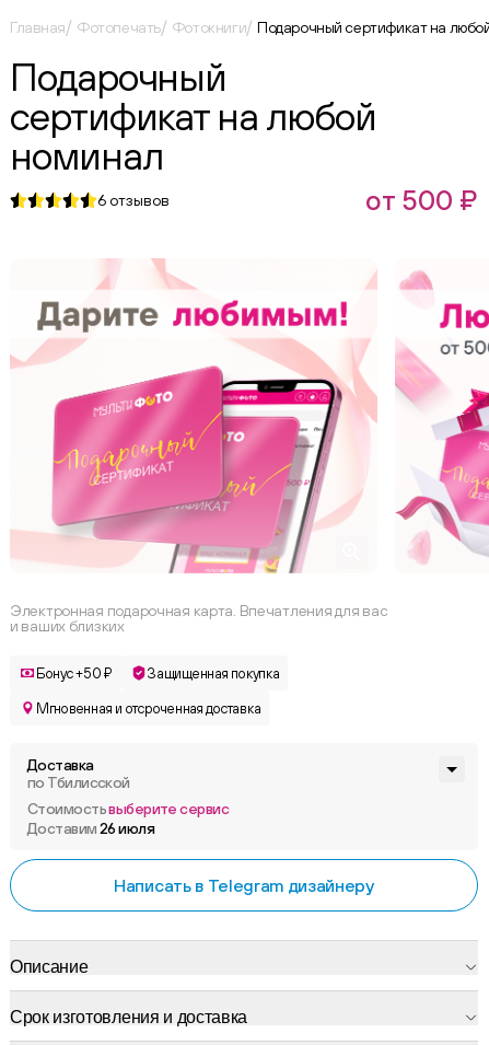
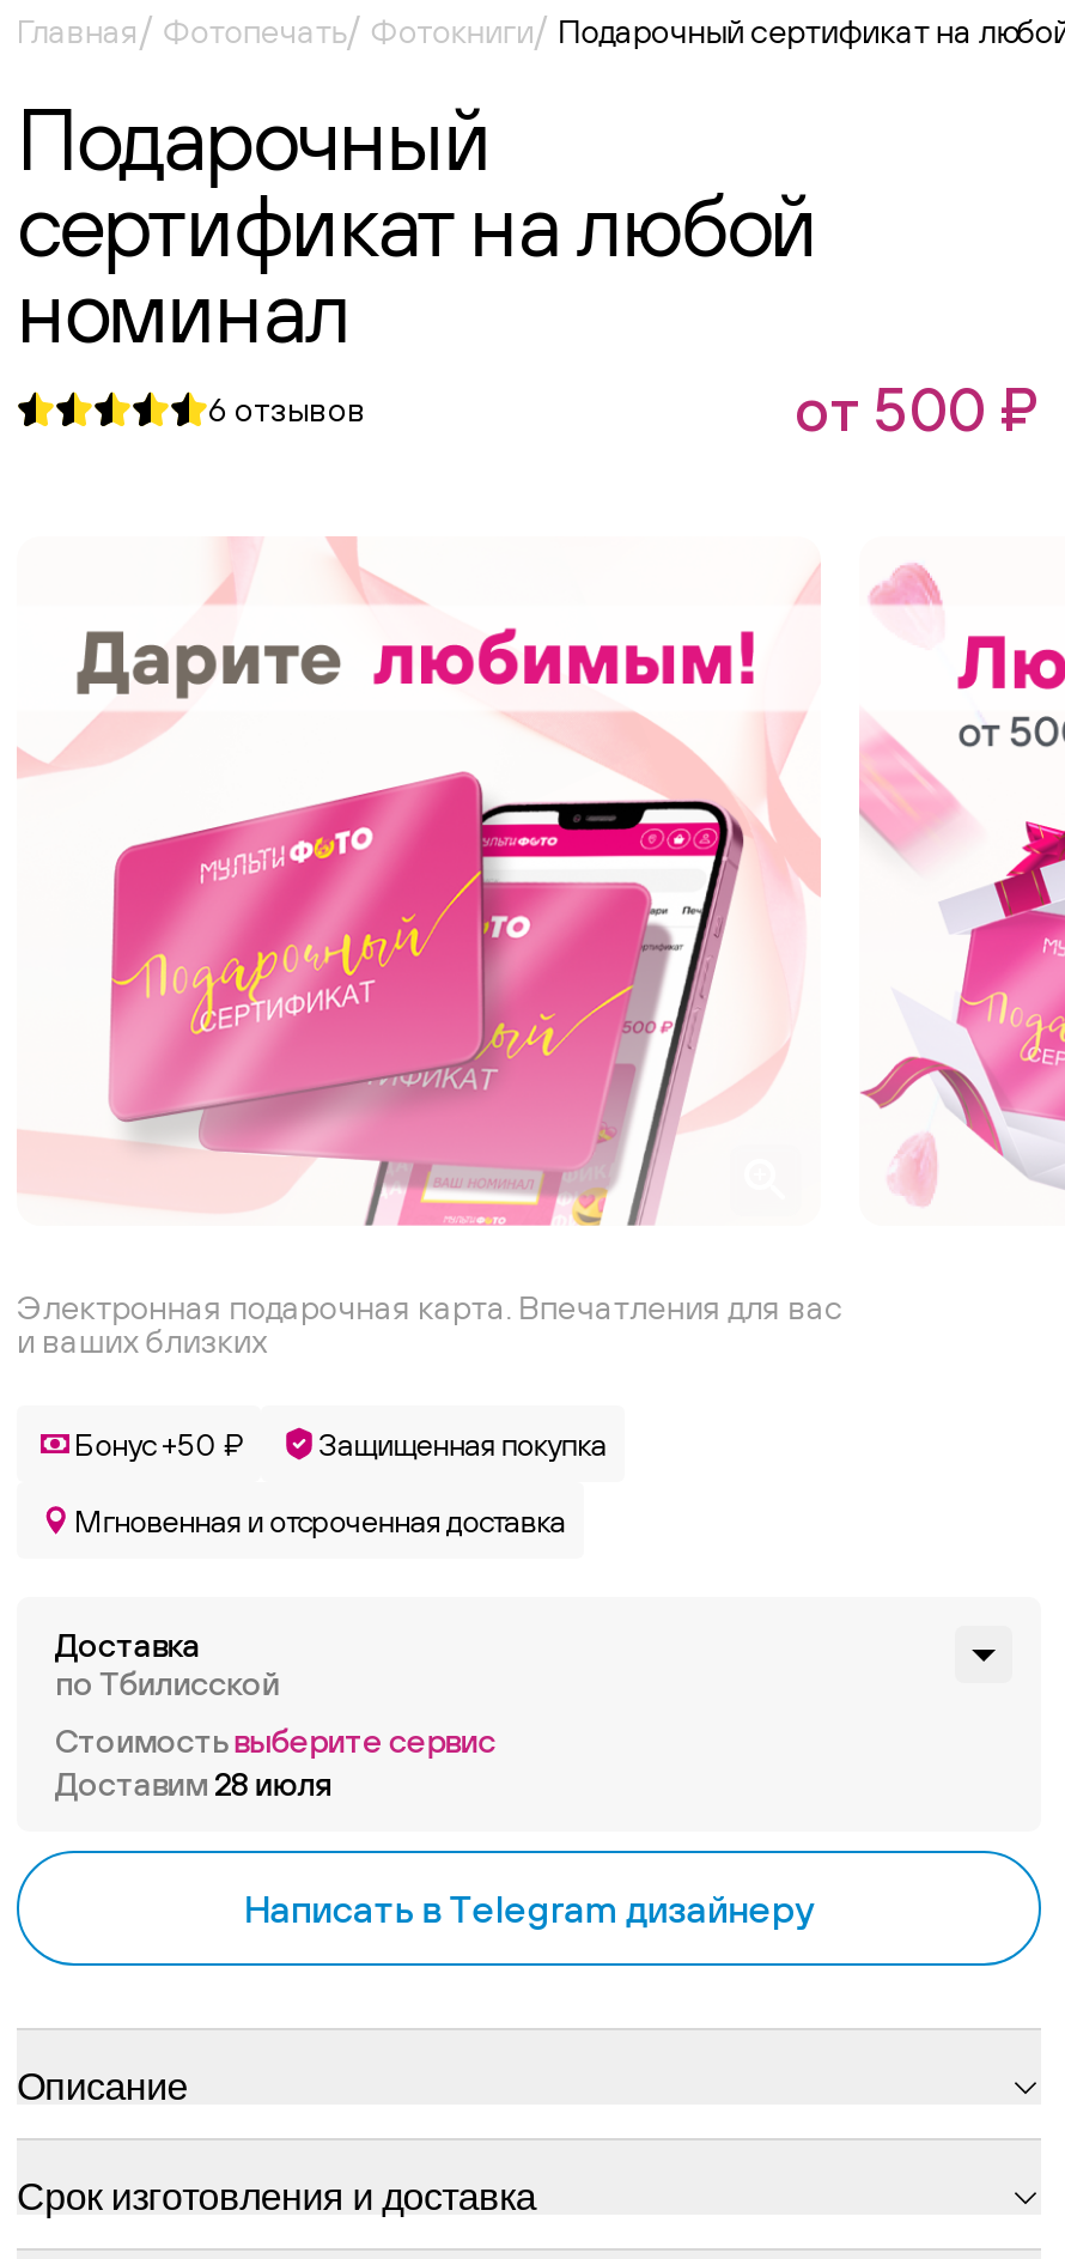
- Доставим 26 июля
+ Доставим 28 июля
